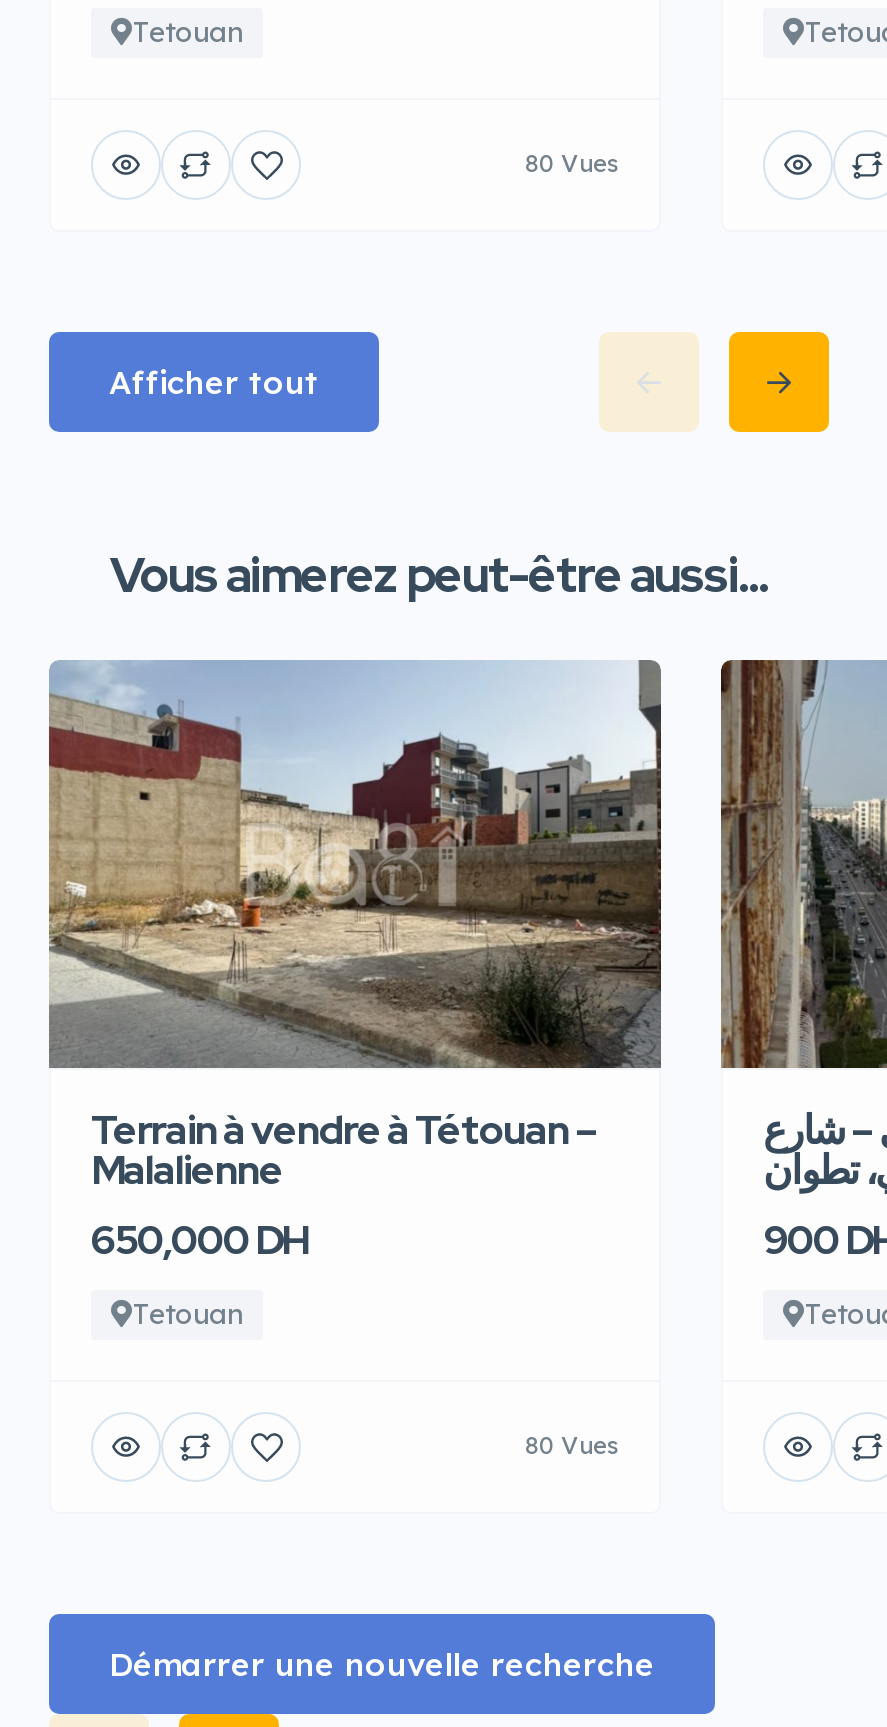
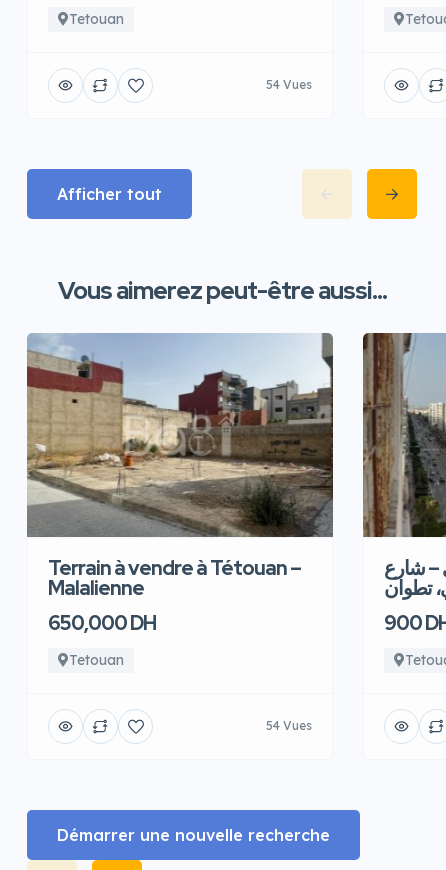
- 80 Vues
+ 54 Vues

- 80 Vues
+ 54 Vues
